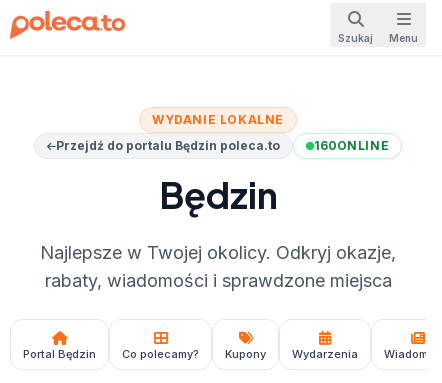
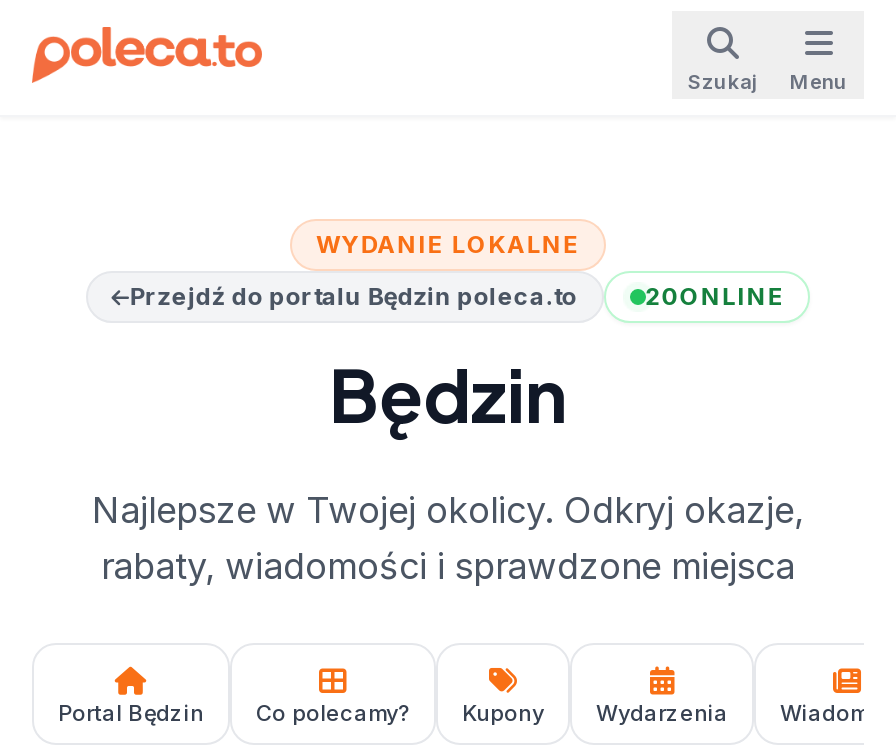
- 160ONLINE
+ 20ONLINE
